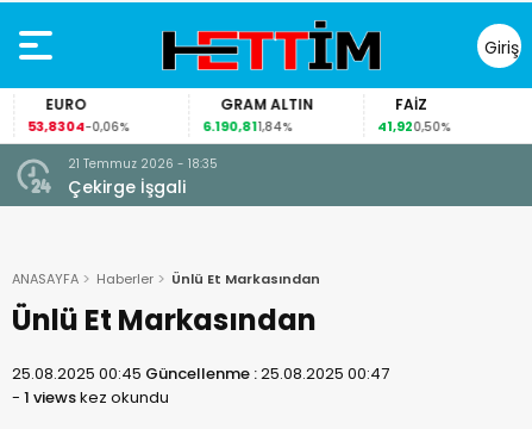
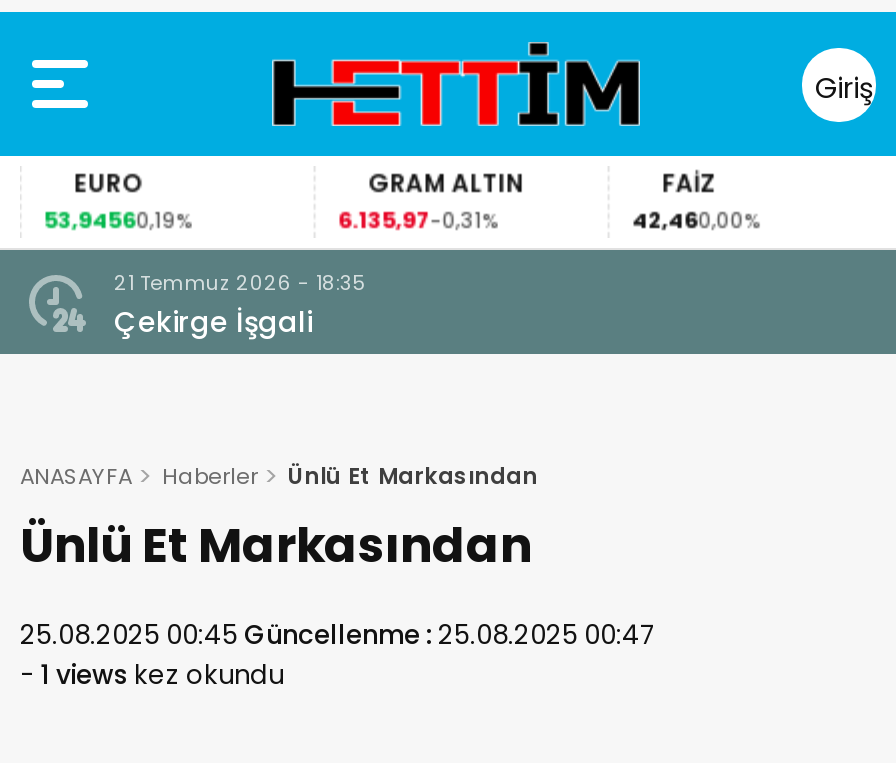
- 53,8304-0,06%
+ 53,94560,19%

- 6.190,811,84%
+ 6.135,97-0,31%

- 41,920,50%
+ 42,460,00%
